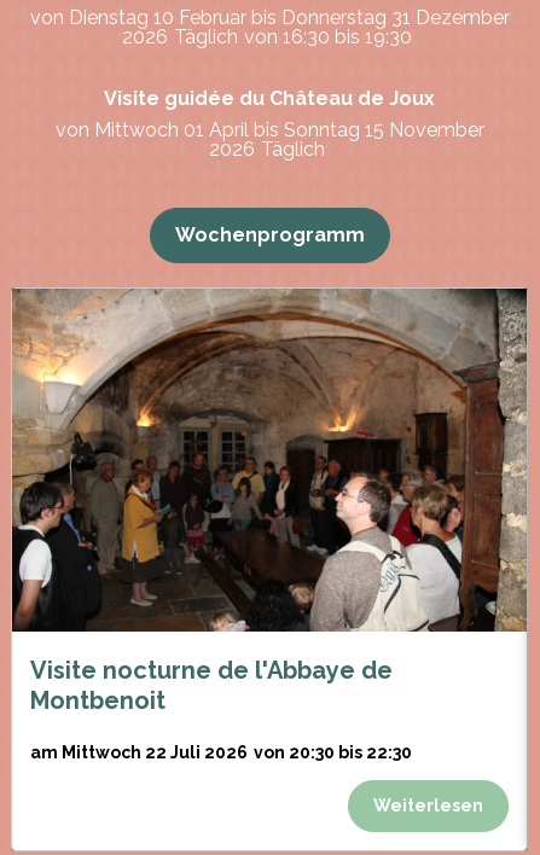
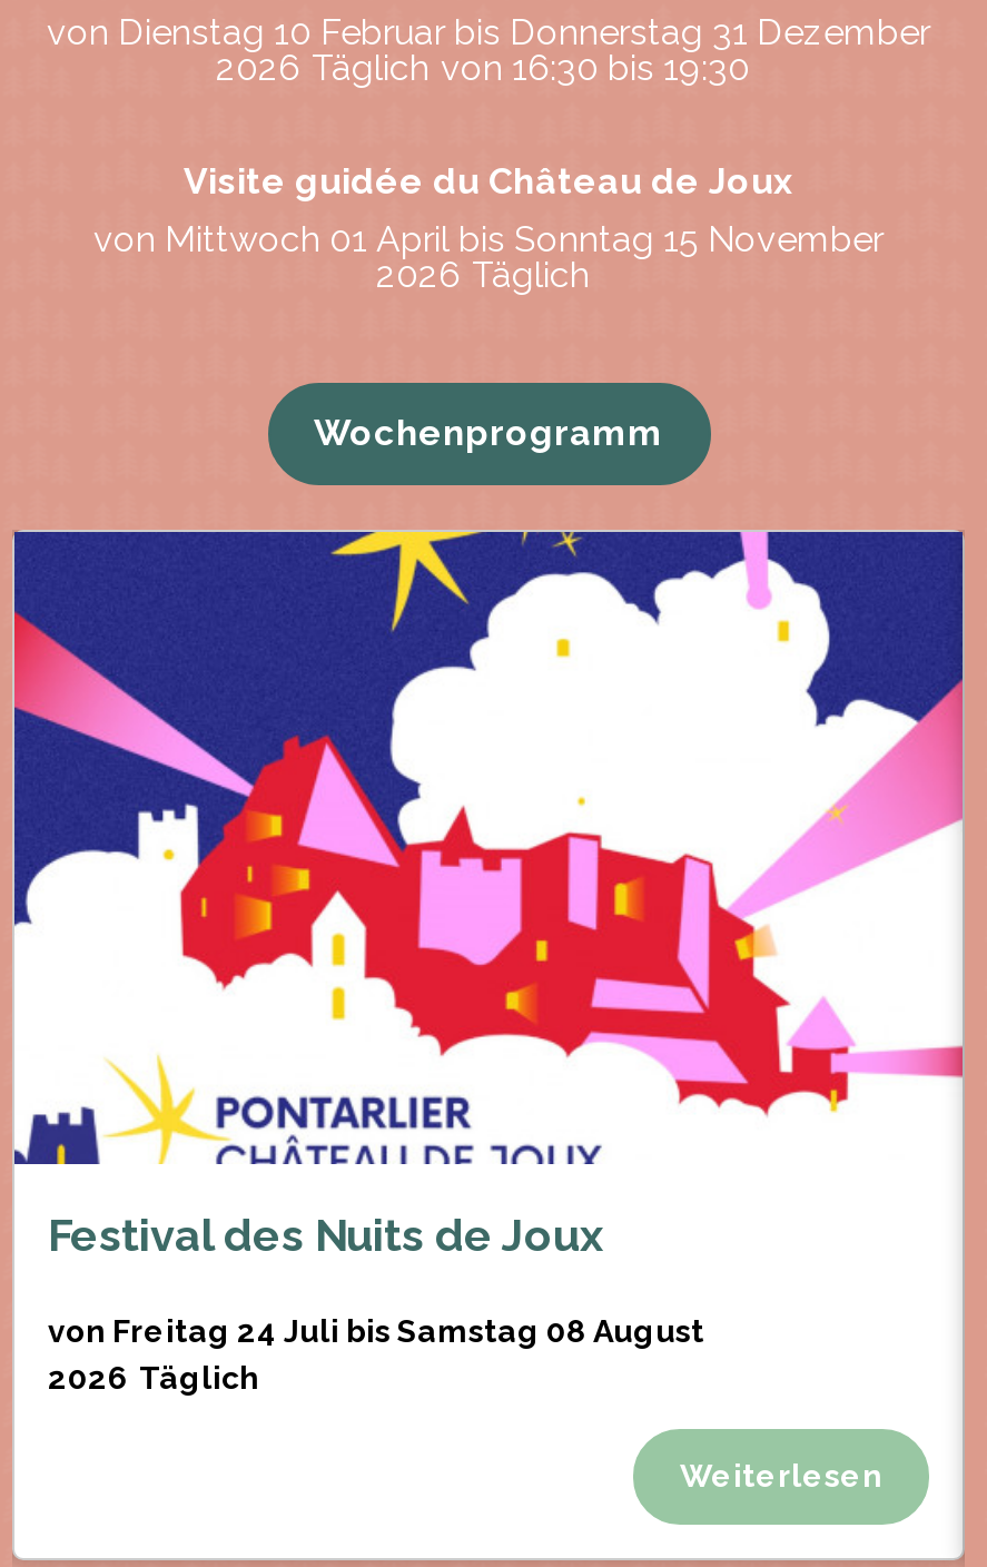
- [image]
- Visite nocturne de l'Abbaye de
- Montbenoit
+ [image]
+ Festival des Nuits de Joux

- am Mittwoch 22 Juli 2026 von 20:30 bis 22:30
+ von Freitag 24 Juli bis Samstag 08 August
+ 2026 Täglich
